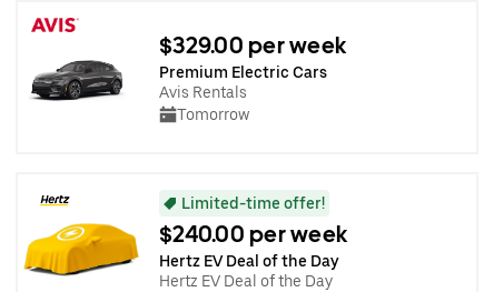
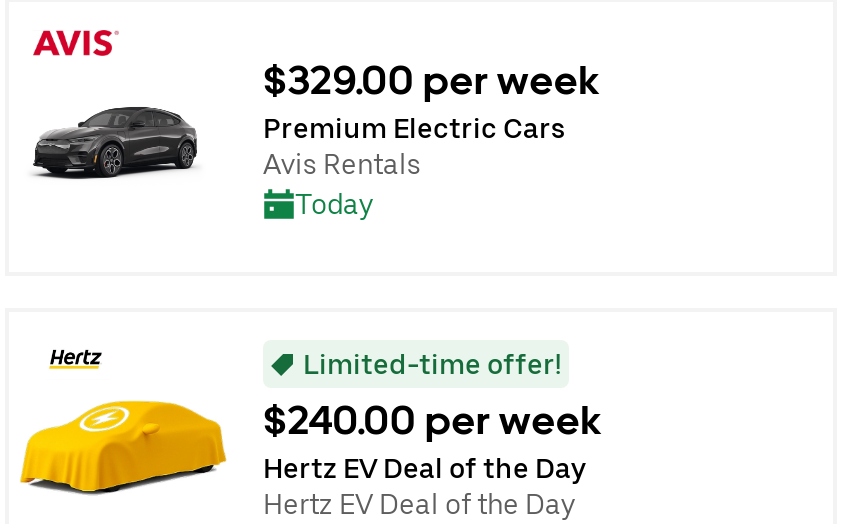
- Tomorrow
+ Today
